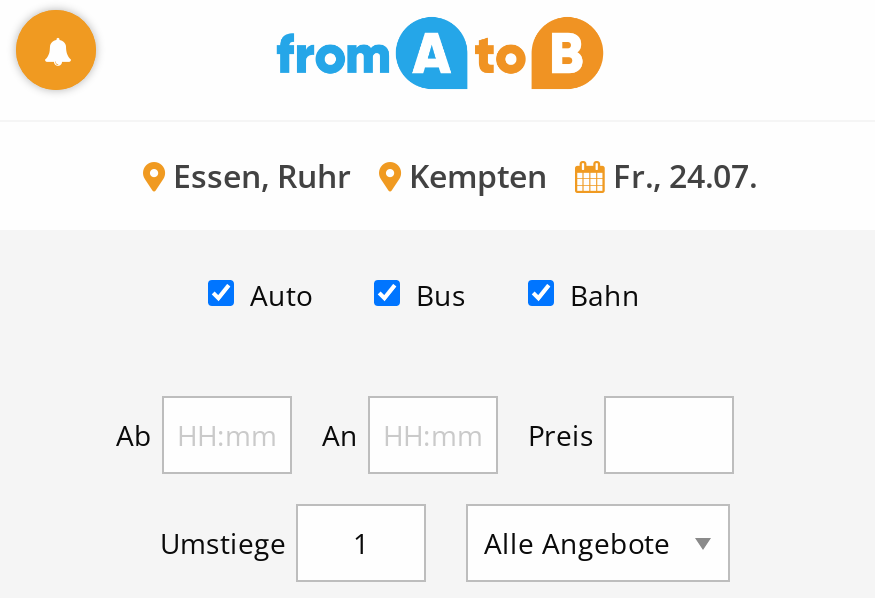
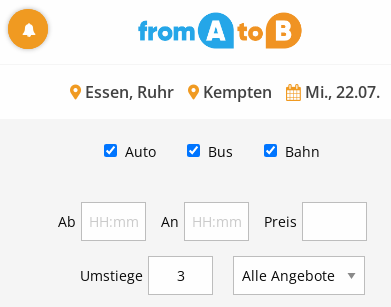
- Essen, Ruhr Kempten Fr., 24.07.
+ Essen, Ruhr Kempten Mi., 22.07.
